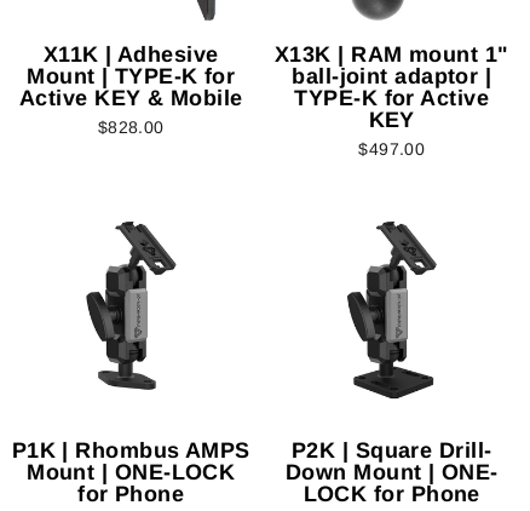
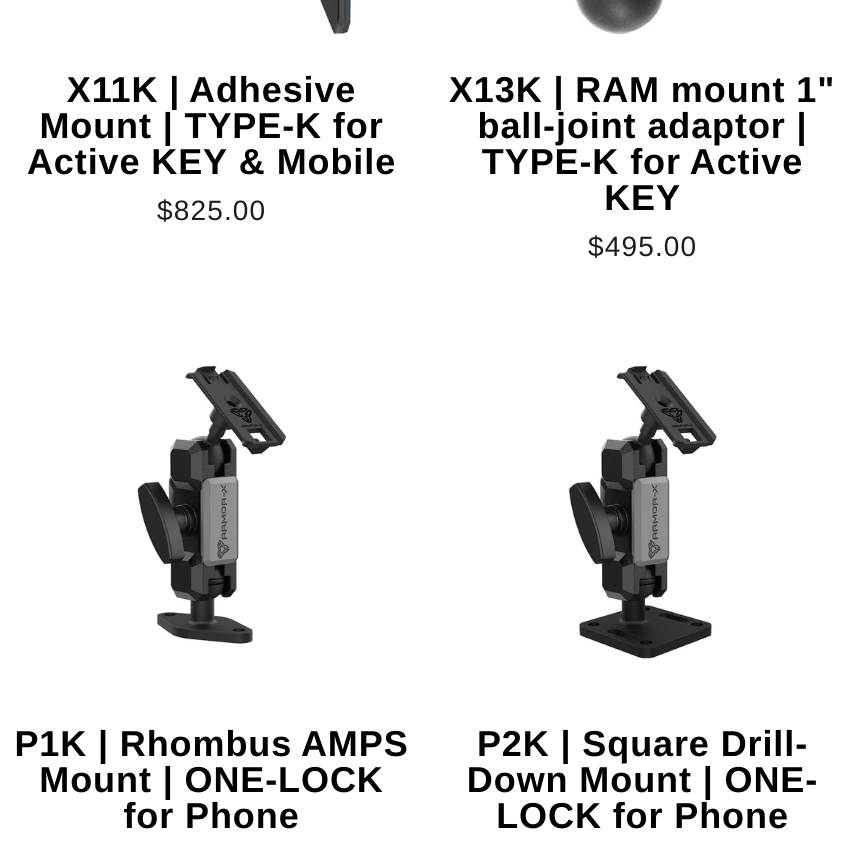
- $828.00
+ $825.00

- $497.00
+ $495.00
